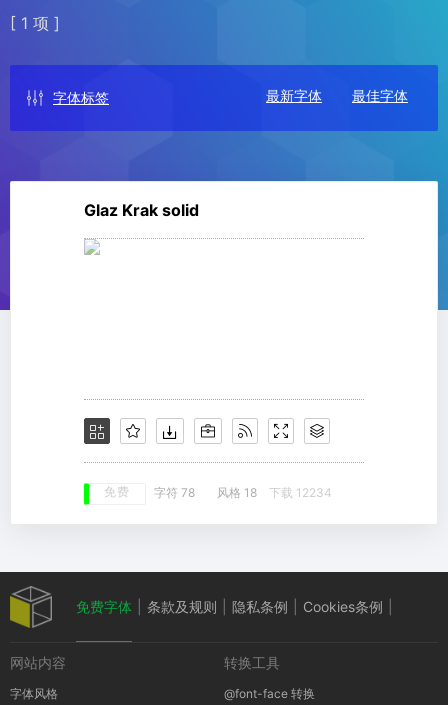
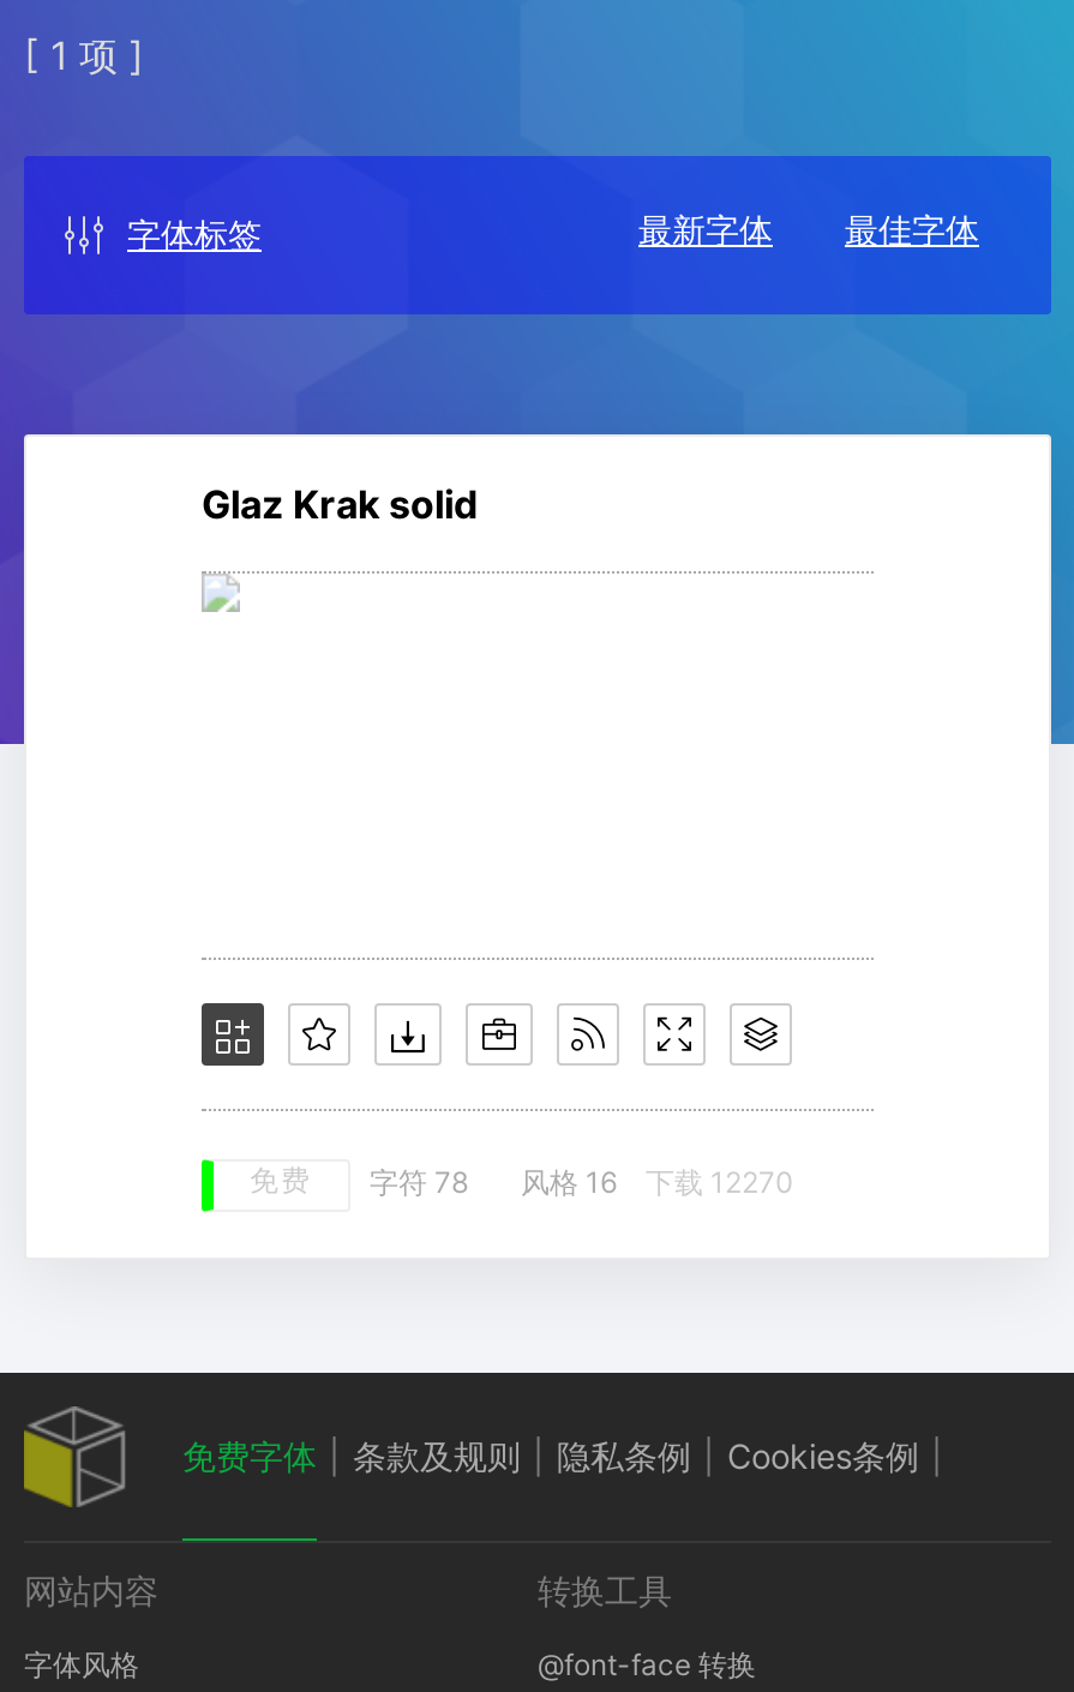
- 风格 18
+ 风格 16

- 下载 12234
+ 下载 12270
